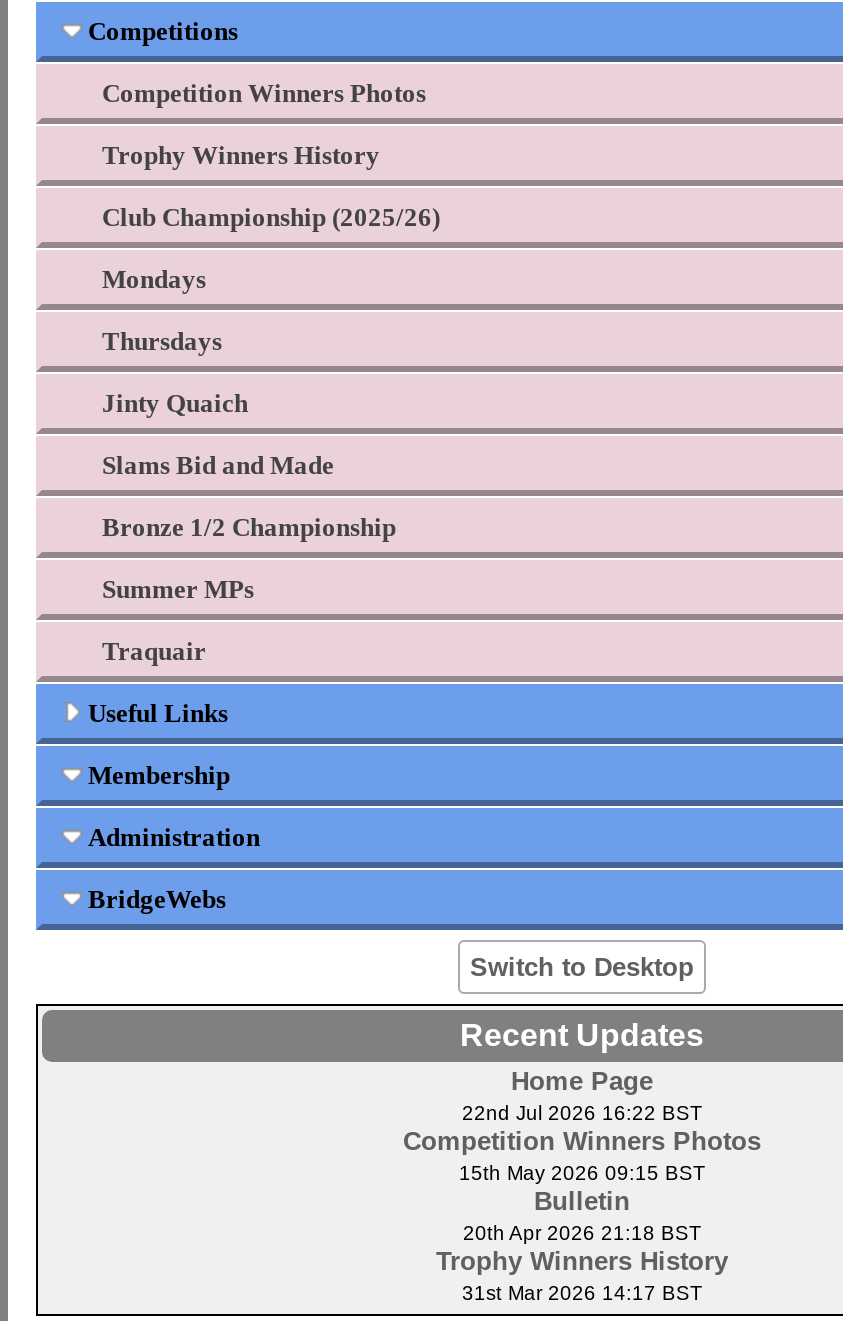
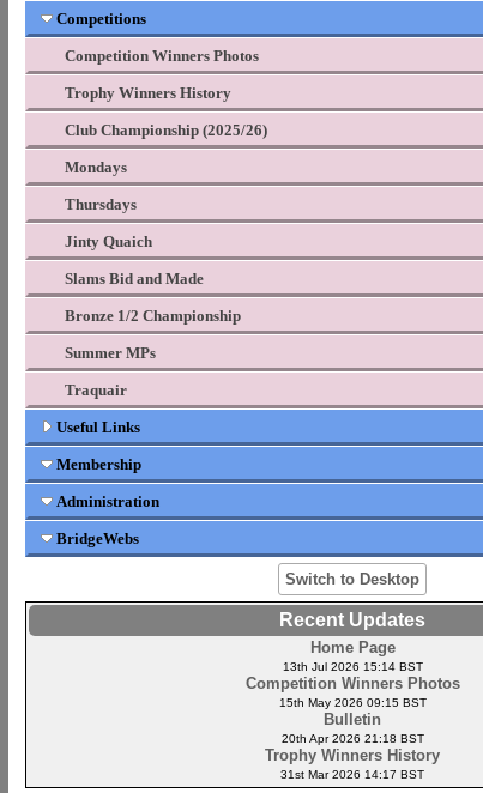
- 22nd Jul 2026 16:22 BST
+ 13th Jul 2026 15:14 BST
